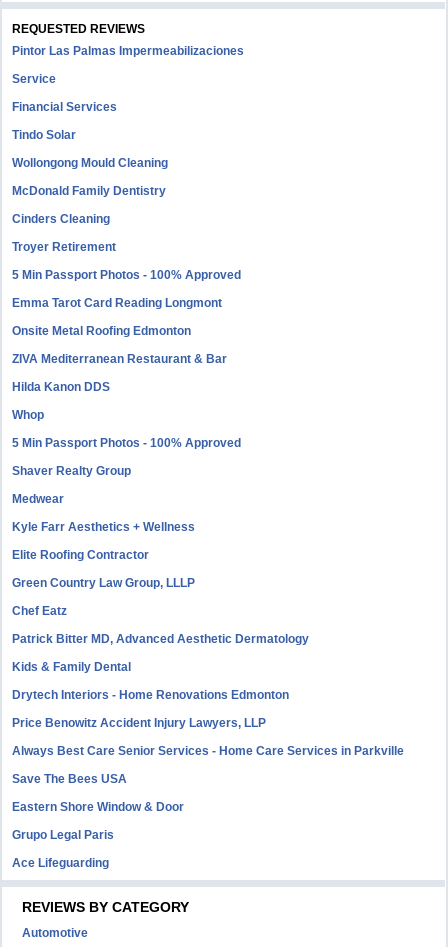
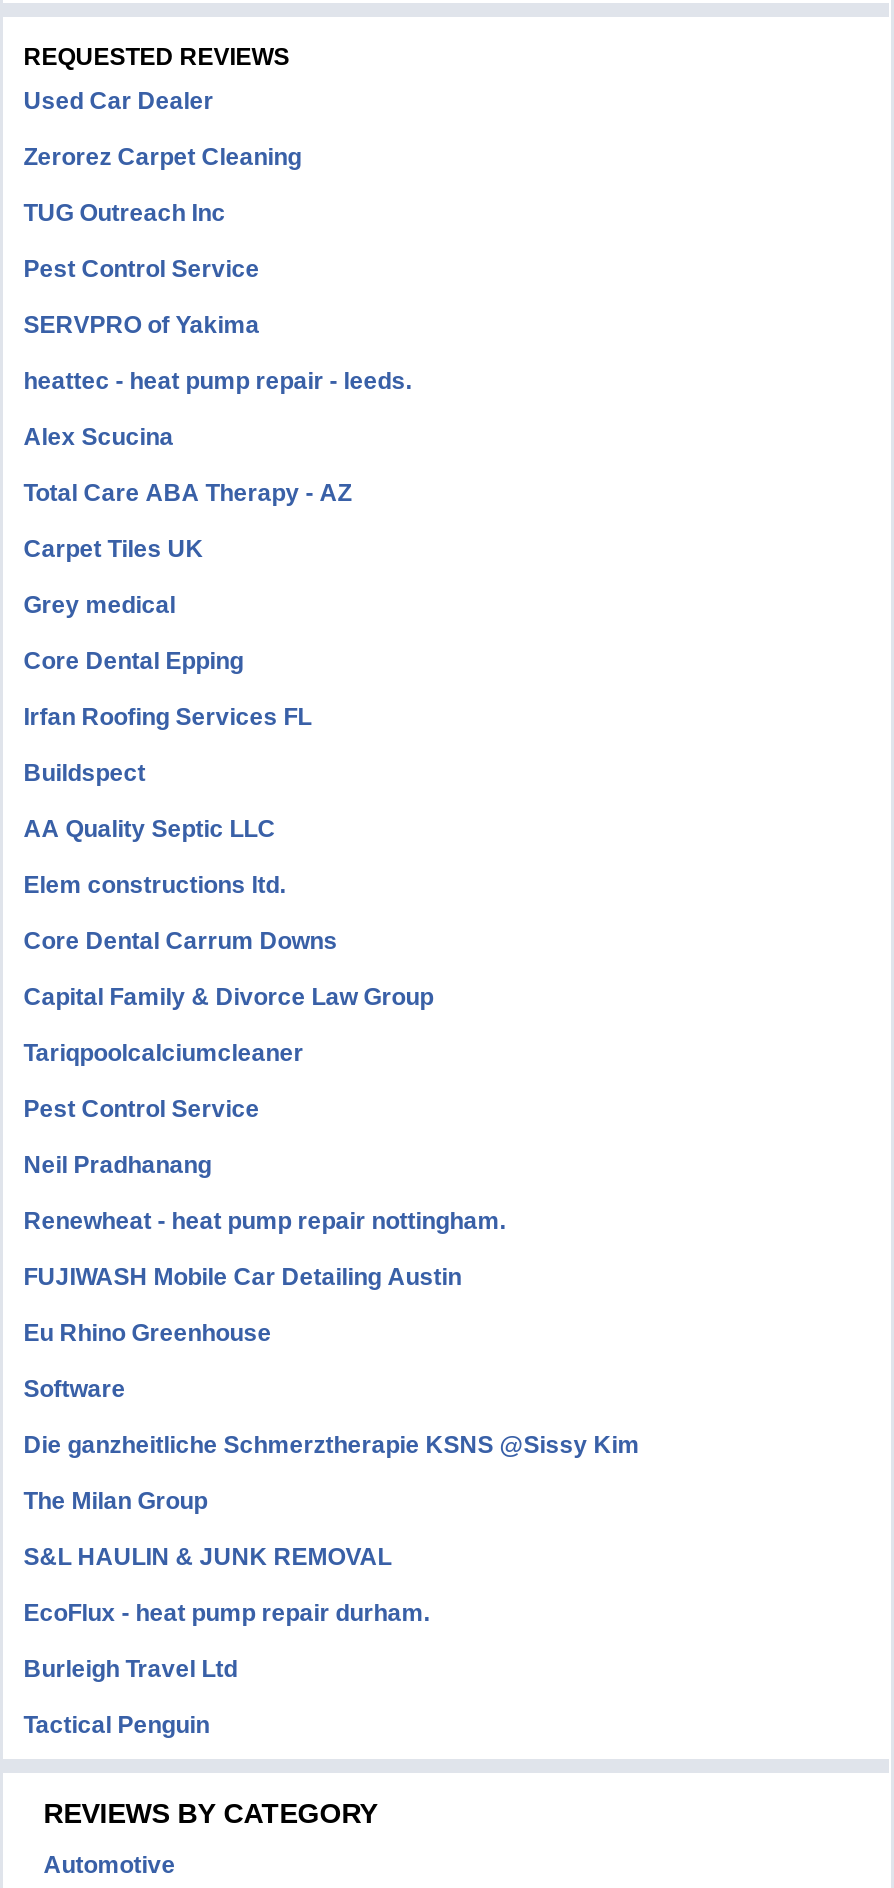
- Pintor Las Palmas Impermeabilizaciones
+ Used Car Dealer

- Service
+ Zerorez Carpet Cleaning

- Financial Services
+ TUG Outreach Inc

- Tindo Solar
+ Pest Control Service

- Wollongong Mould Cleaning
+ SERVPRO of Yakima

- McDonald Family Dentistry
+ heattec - heat pump repair - leeds.

- Cinders Cleaning
+ Alex Scucina

- Troyer Retirement
+ Total Care ABA Therapy - AZ

- 5 Min Passport Photos - 100% Approved
+ Carpet Tiles UK

- Emma Tarot Card Reading Longmont
+ Grey medical

- Onsite Metal Roofing Edmonton
+ Core Dental Epping

- ZIVA Mediterranean Restaurant & Bar
+ Irfan Roofing Services FL

- Hilda Kanon DDS
+ Buildspect

- Whop
+ AA Quality Septic LLC

- 5 Min Passport Photos - 100% Approved
+ Elem constructions ltd.

- Shaver Realty Group
+ Core Dental Carrum Downs

- Medwear
+ Capital Family & Divorce Law Group

- Kyle Farr Aesthetics + Wellness
+ Tariqpoolcalciumcleaner

- Elite Roofing Contractor
+ Pest Control Service

- Green Country Law Group, LLLP
+ Neil Pradhanang

- Chef Eatz
+ Renewheat - heat pump repair nottingham.

- Patrick Bitter MD, Advanced Aesthetic Dermatology
+ FUJIWASH Mobile Car Detailing Austin

- Kids & Family Dental
+ Eu Rhino Greenhouse

- Drytech Interiors - Home Renovations Edmonton
+ Software

- Price Benowitz Accident Injury Lawyers, LLP
+ Die ganzheitliche Schmerztherapie KSNS @Sissy Kim

- Always Best Care Senior Services - Home Care Services in Parkville
+ The Milan Group

- Save The Bees USA
+ S&L HAULIN & JUNK REMOVAL

- Eastern Shore Window & Door
+ EcoFlux - heat pump repair durham.

- Grupo Legal Paris
+ Burleigh Travel Ltd

- Ace Lifeguarding
+ Tactical Penguin
